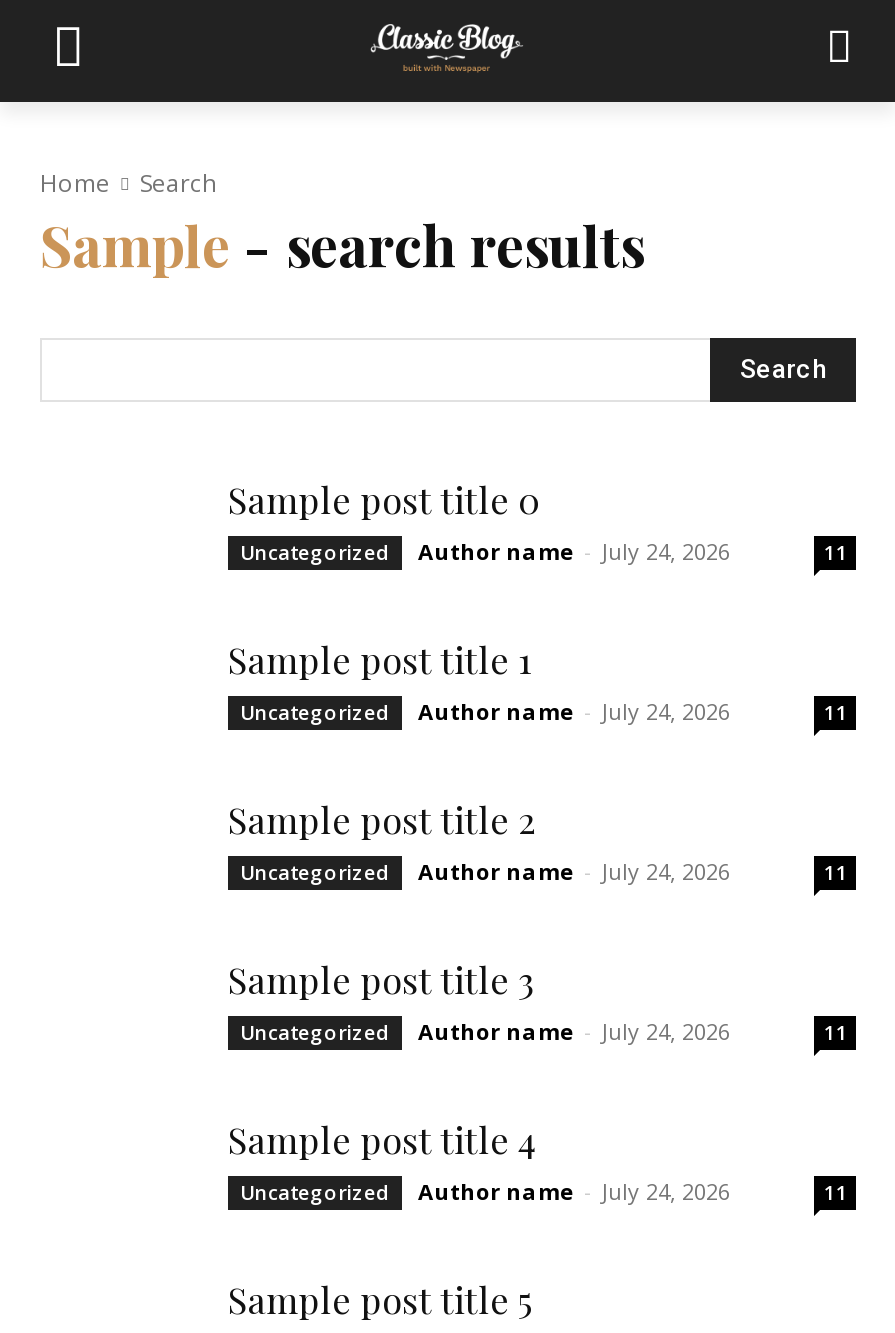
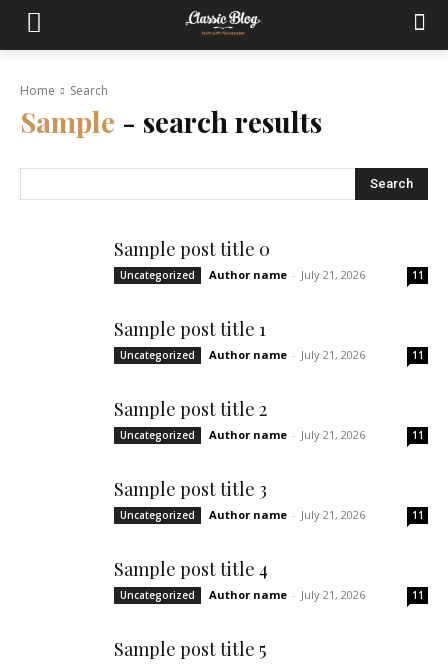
- Author name - July 24, 2026
+ Author name - July 21, 2026

- Author name - July 24, 2026
+ Author name - July 21, 2026

- Author name - July 24, 2026
+ Author name - July 21, 2026

- Author name - July 24, 2026
+ Author name - July 21, 2026

- Author name - July 24, 2026
+ Author name - July 21, 2026
